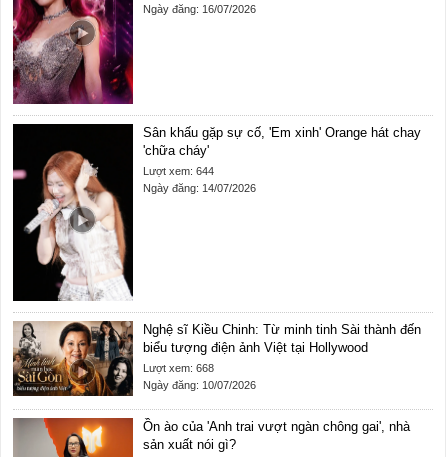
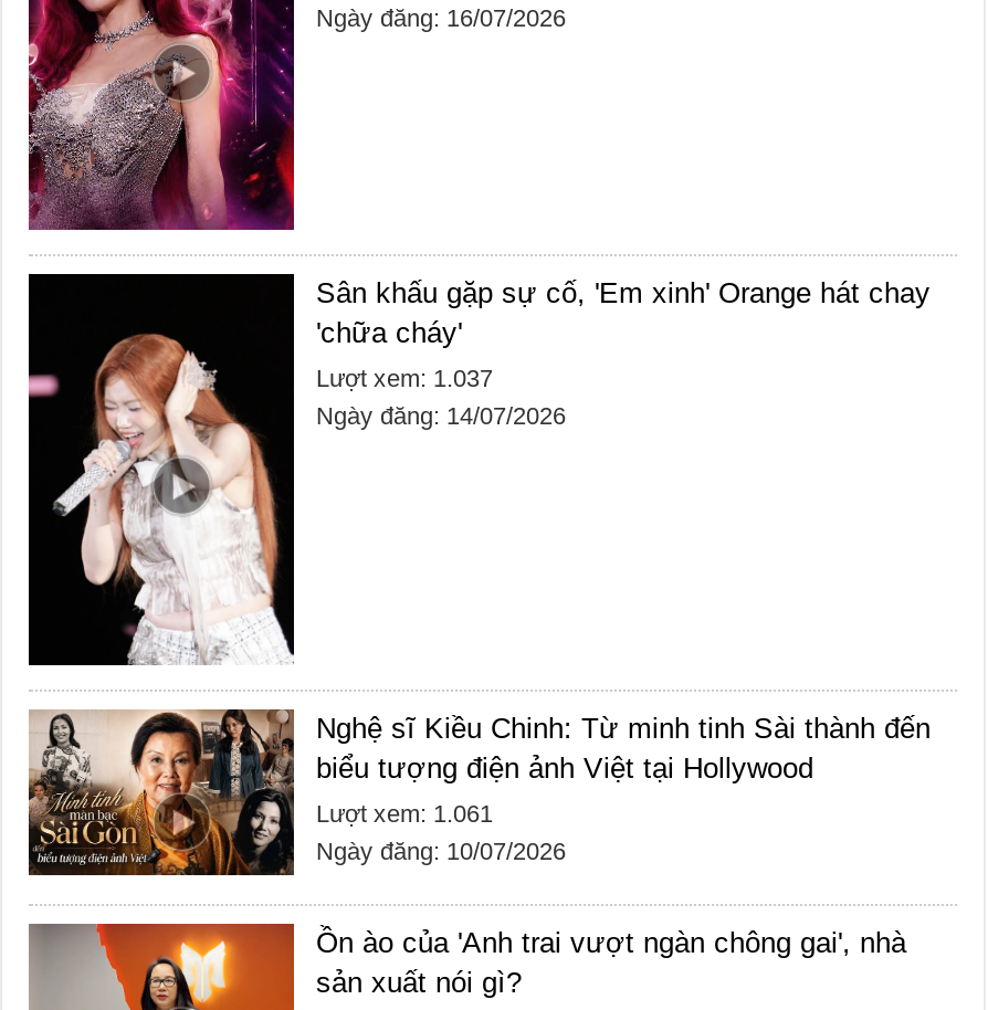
- Lượt xem: 644
+ Lượt xem: 1.037

- Lượt xem: 668
+ Lượt xem: 1.061
